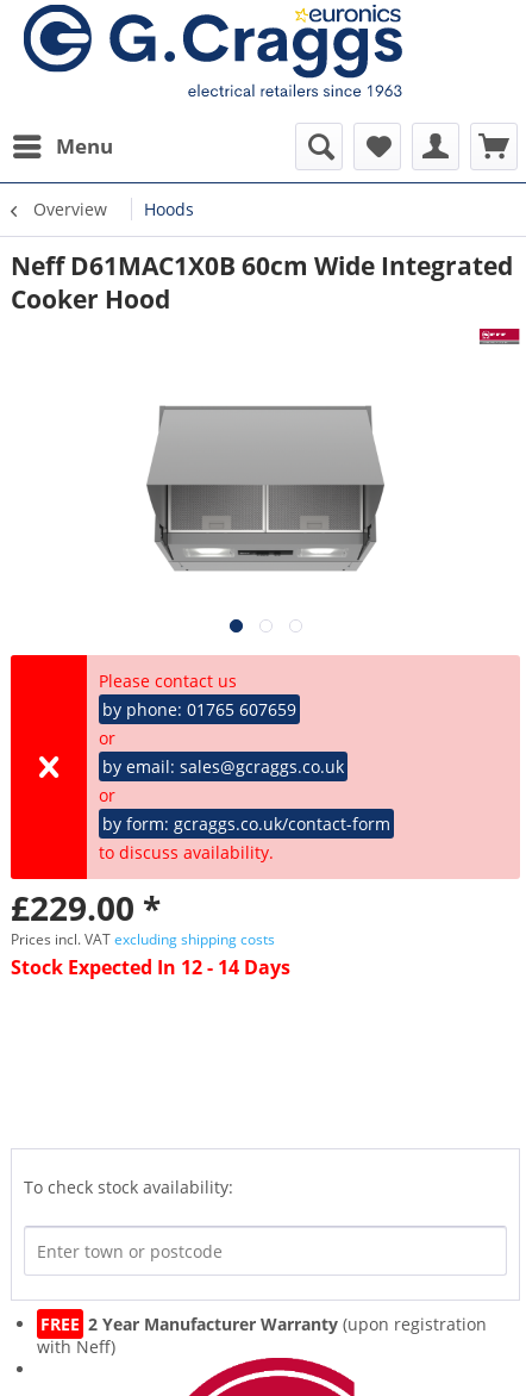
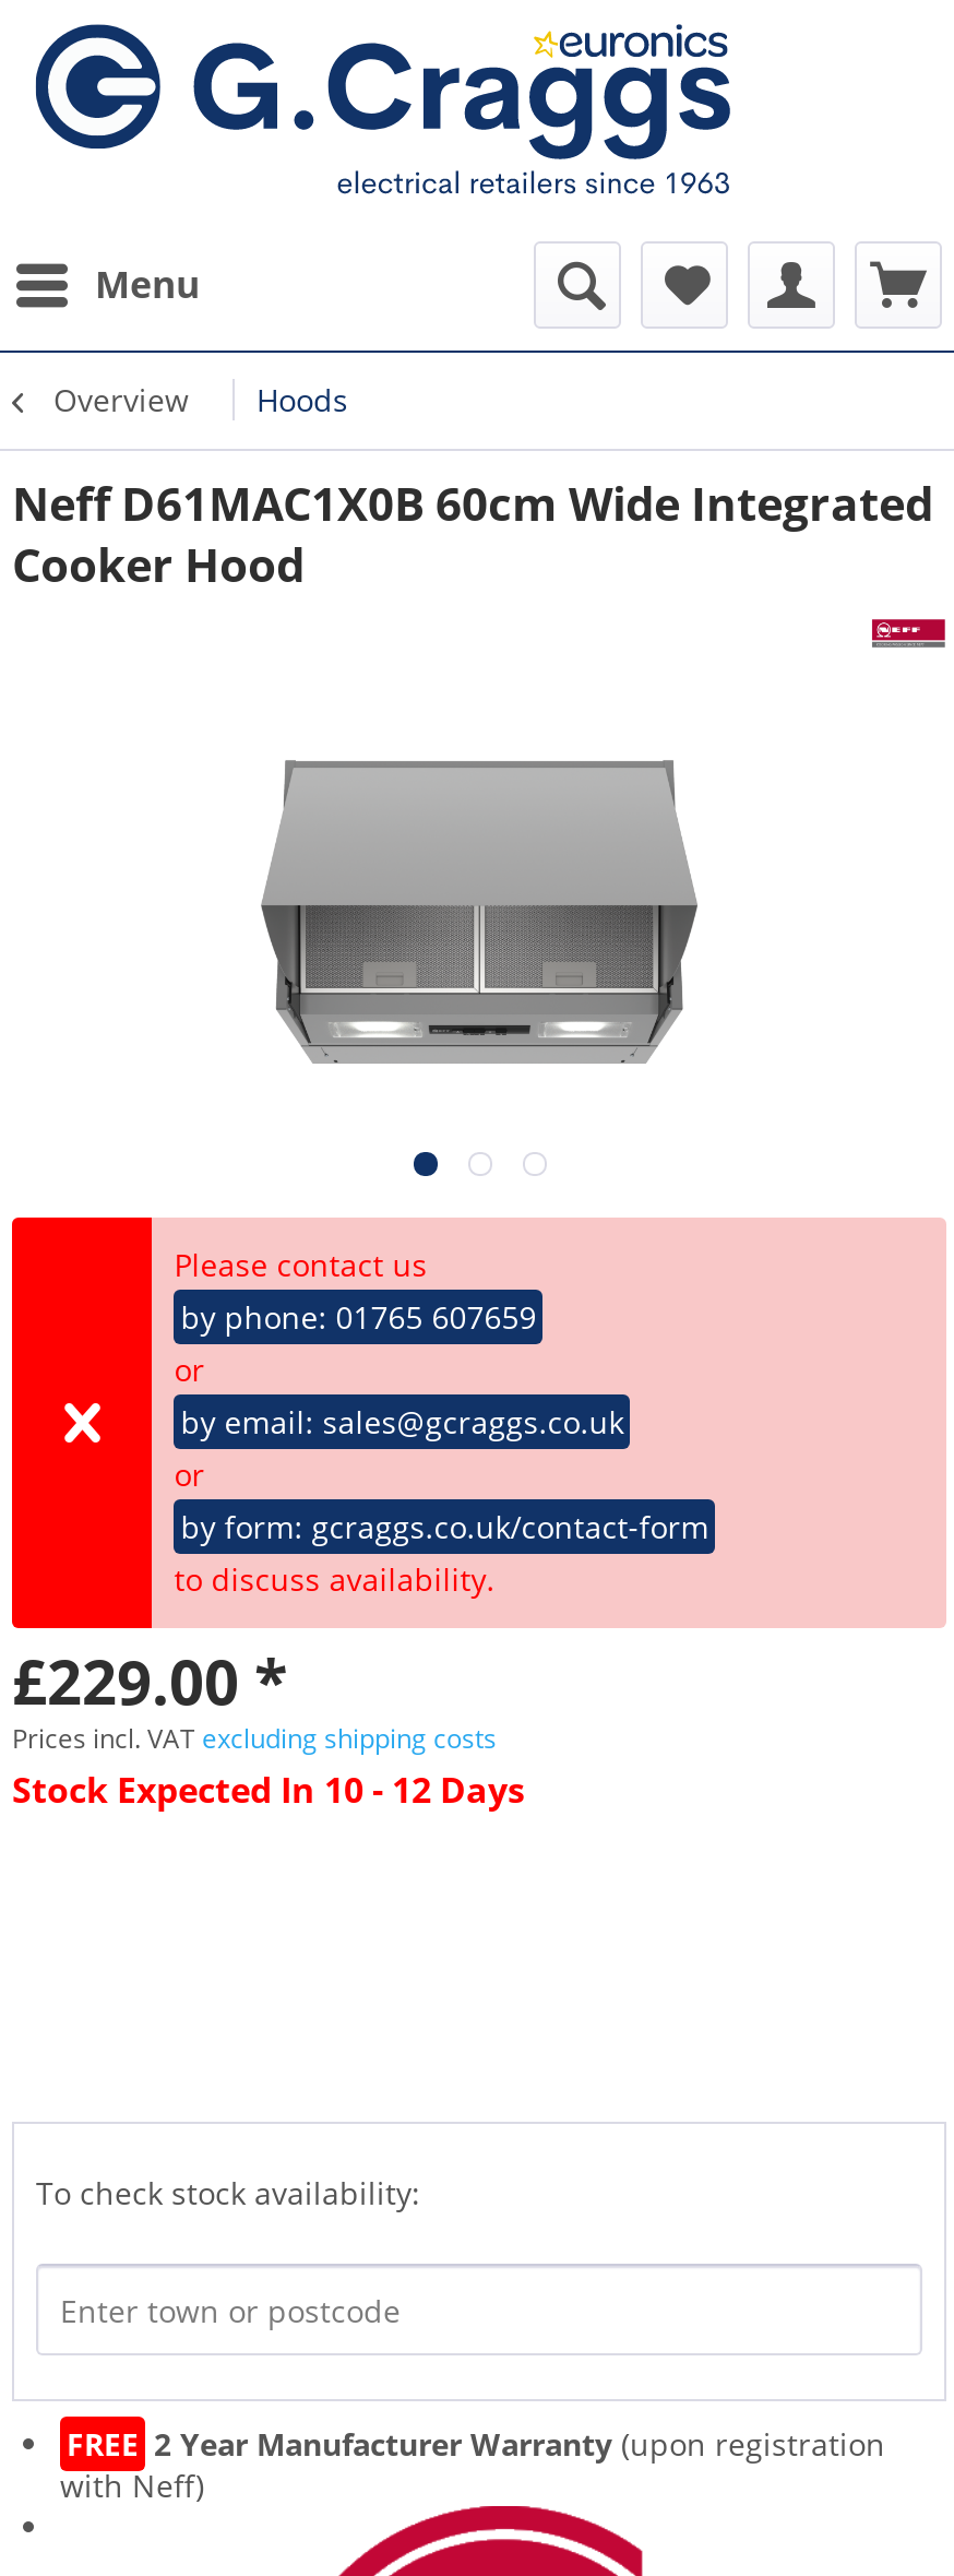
- Stock Expected In 12 - 14 Days
+ Stock Expected In 10 - 12 Days
